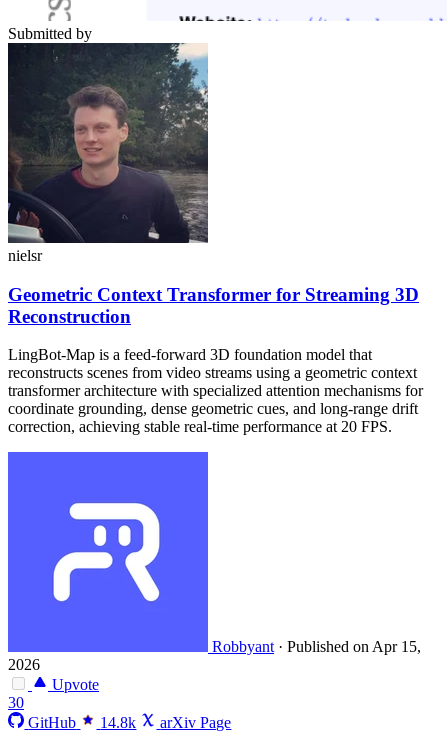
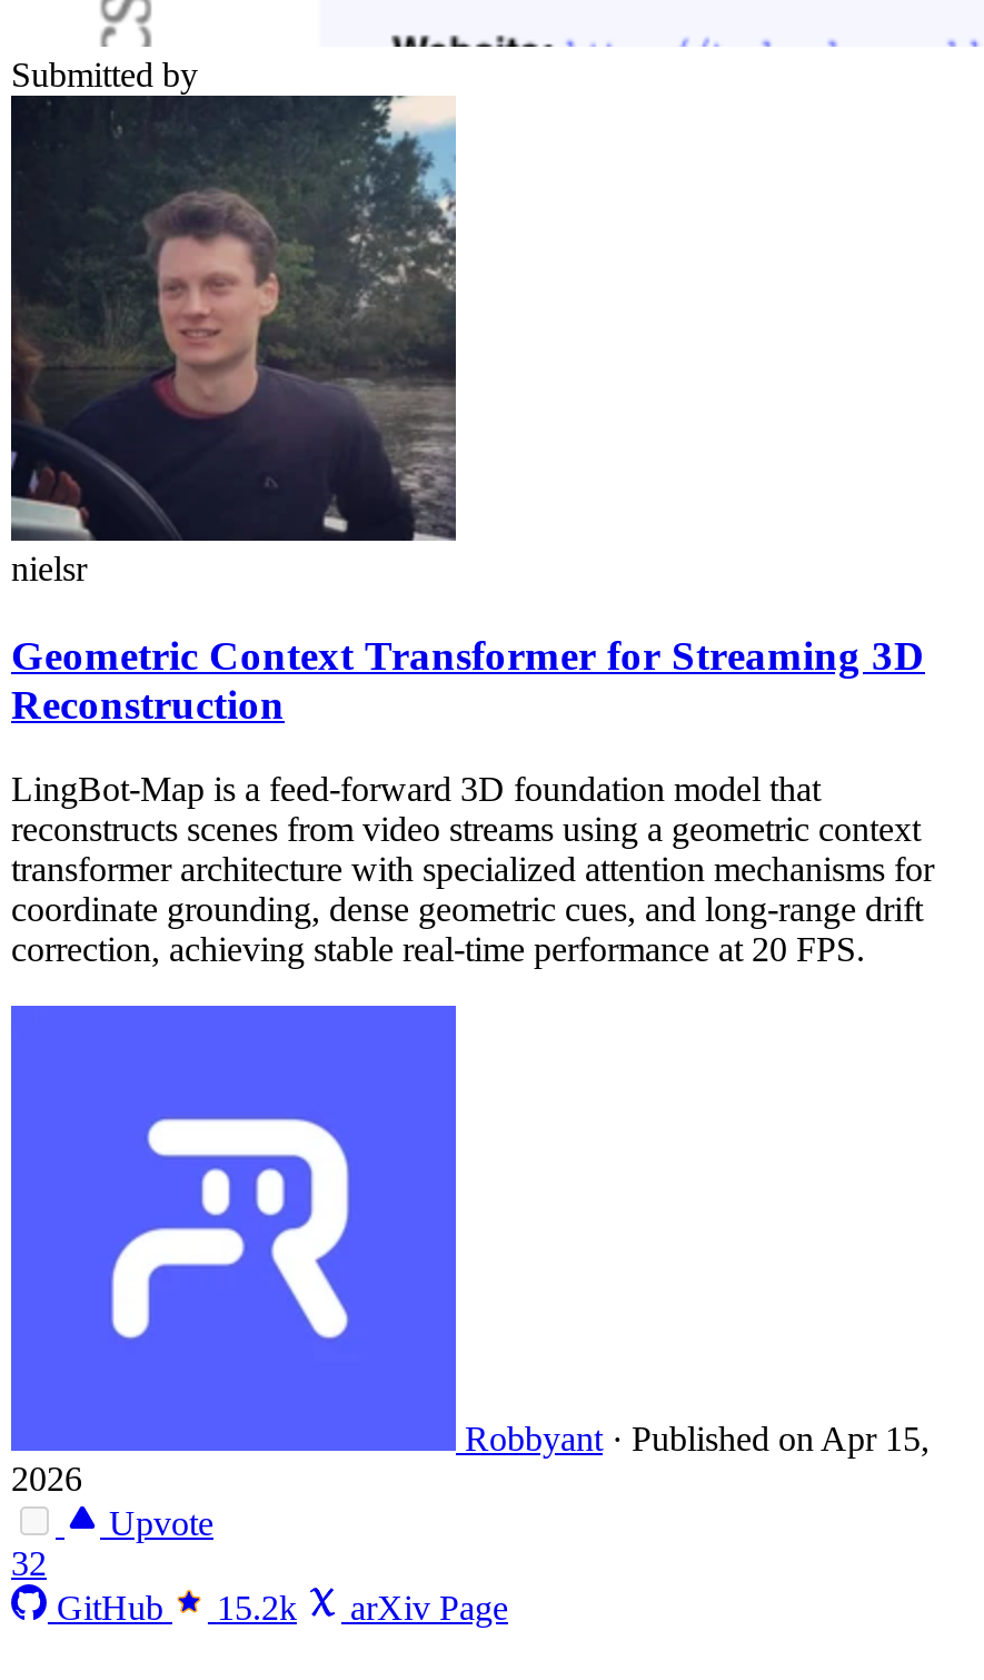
- 30
+ 32

- GitHub 14.8k arXiv Page
+ GitHub 15.2k arXiv Page
